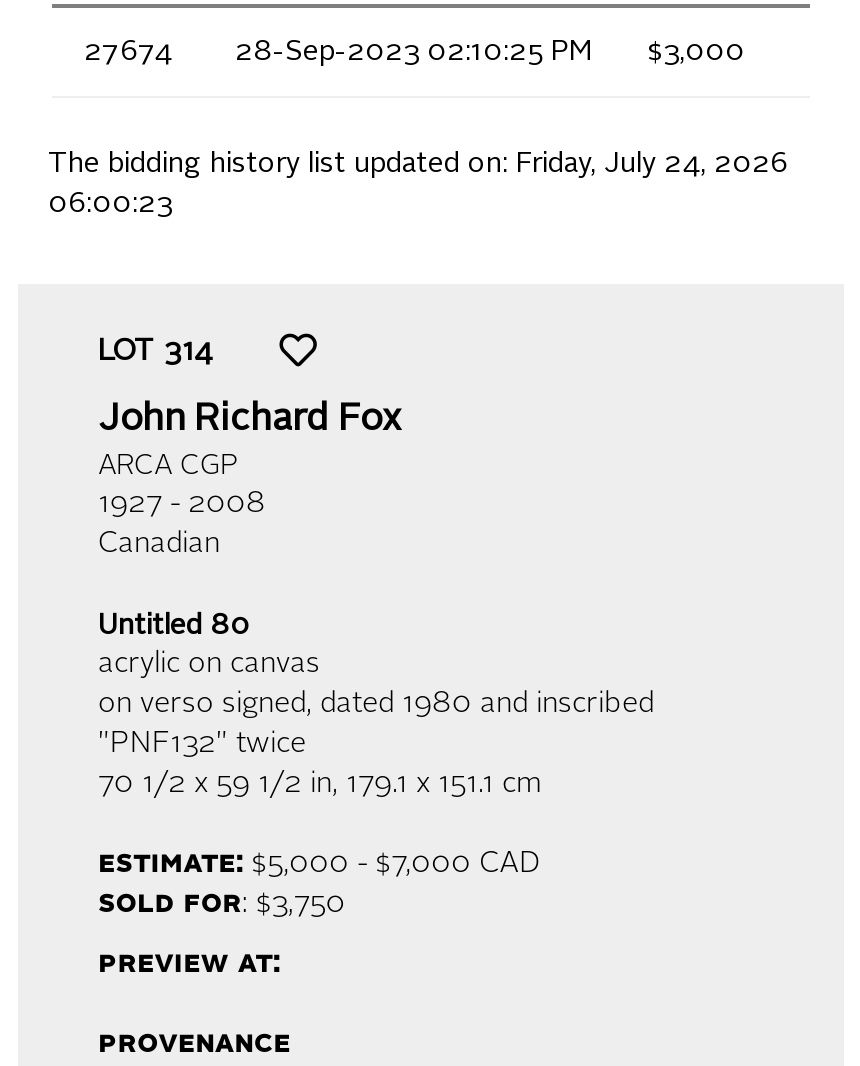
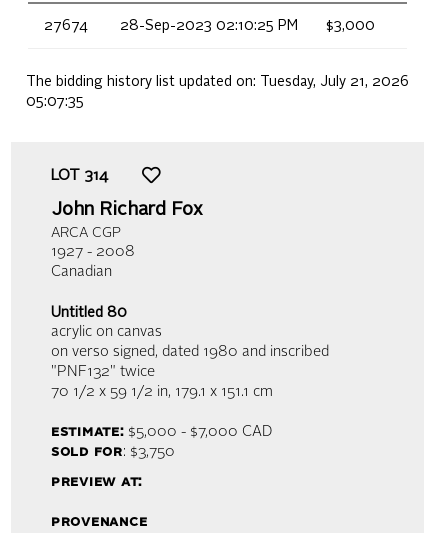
- The bidding history list updated on: Friday, July 24, 2026
+ The bidding history list updated on: Tuesday, July 21, 2026

- 06:00:23
+ 05:07:35
